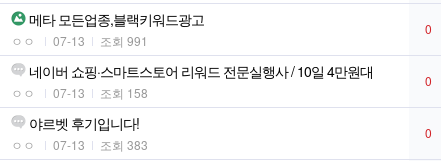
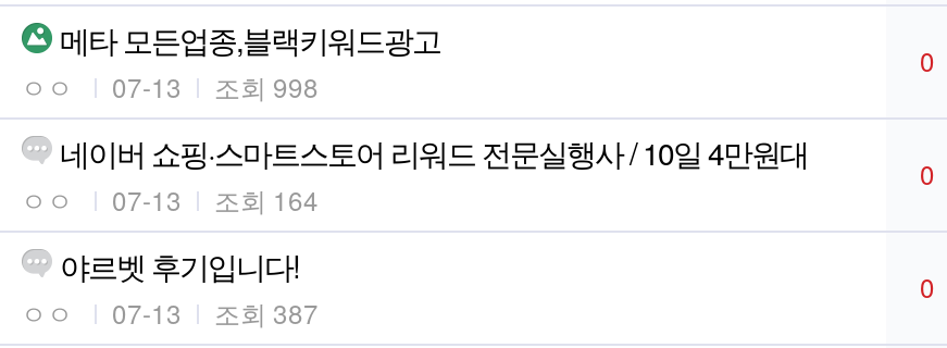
- 조회 991
+ 조회 998

- 조회 158
+ 조회 164

- 조회 383
+ 조회 387
